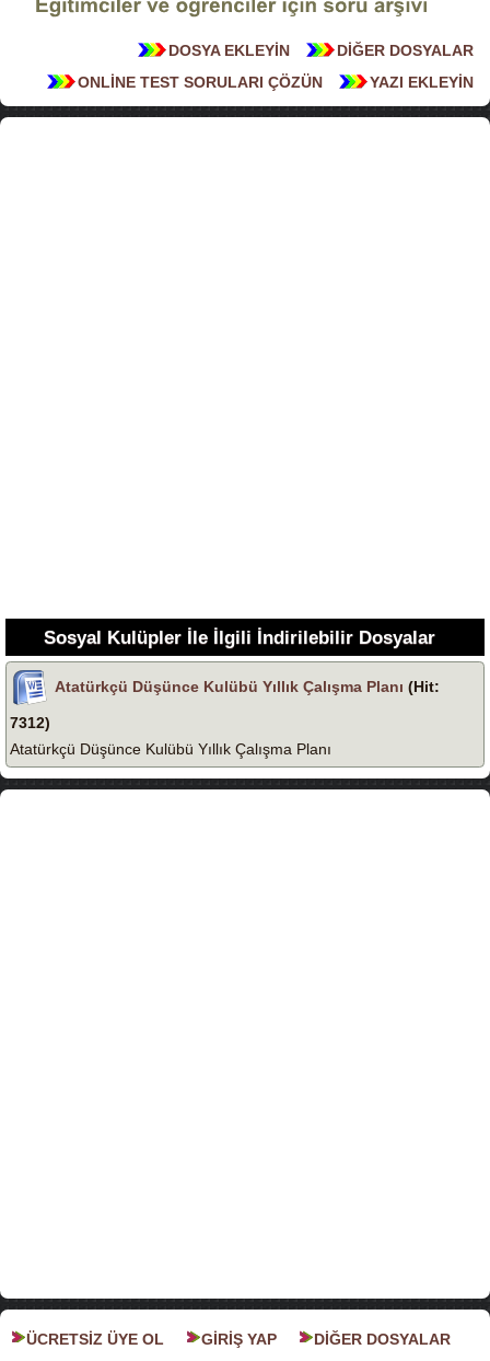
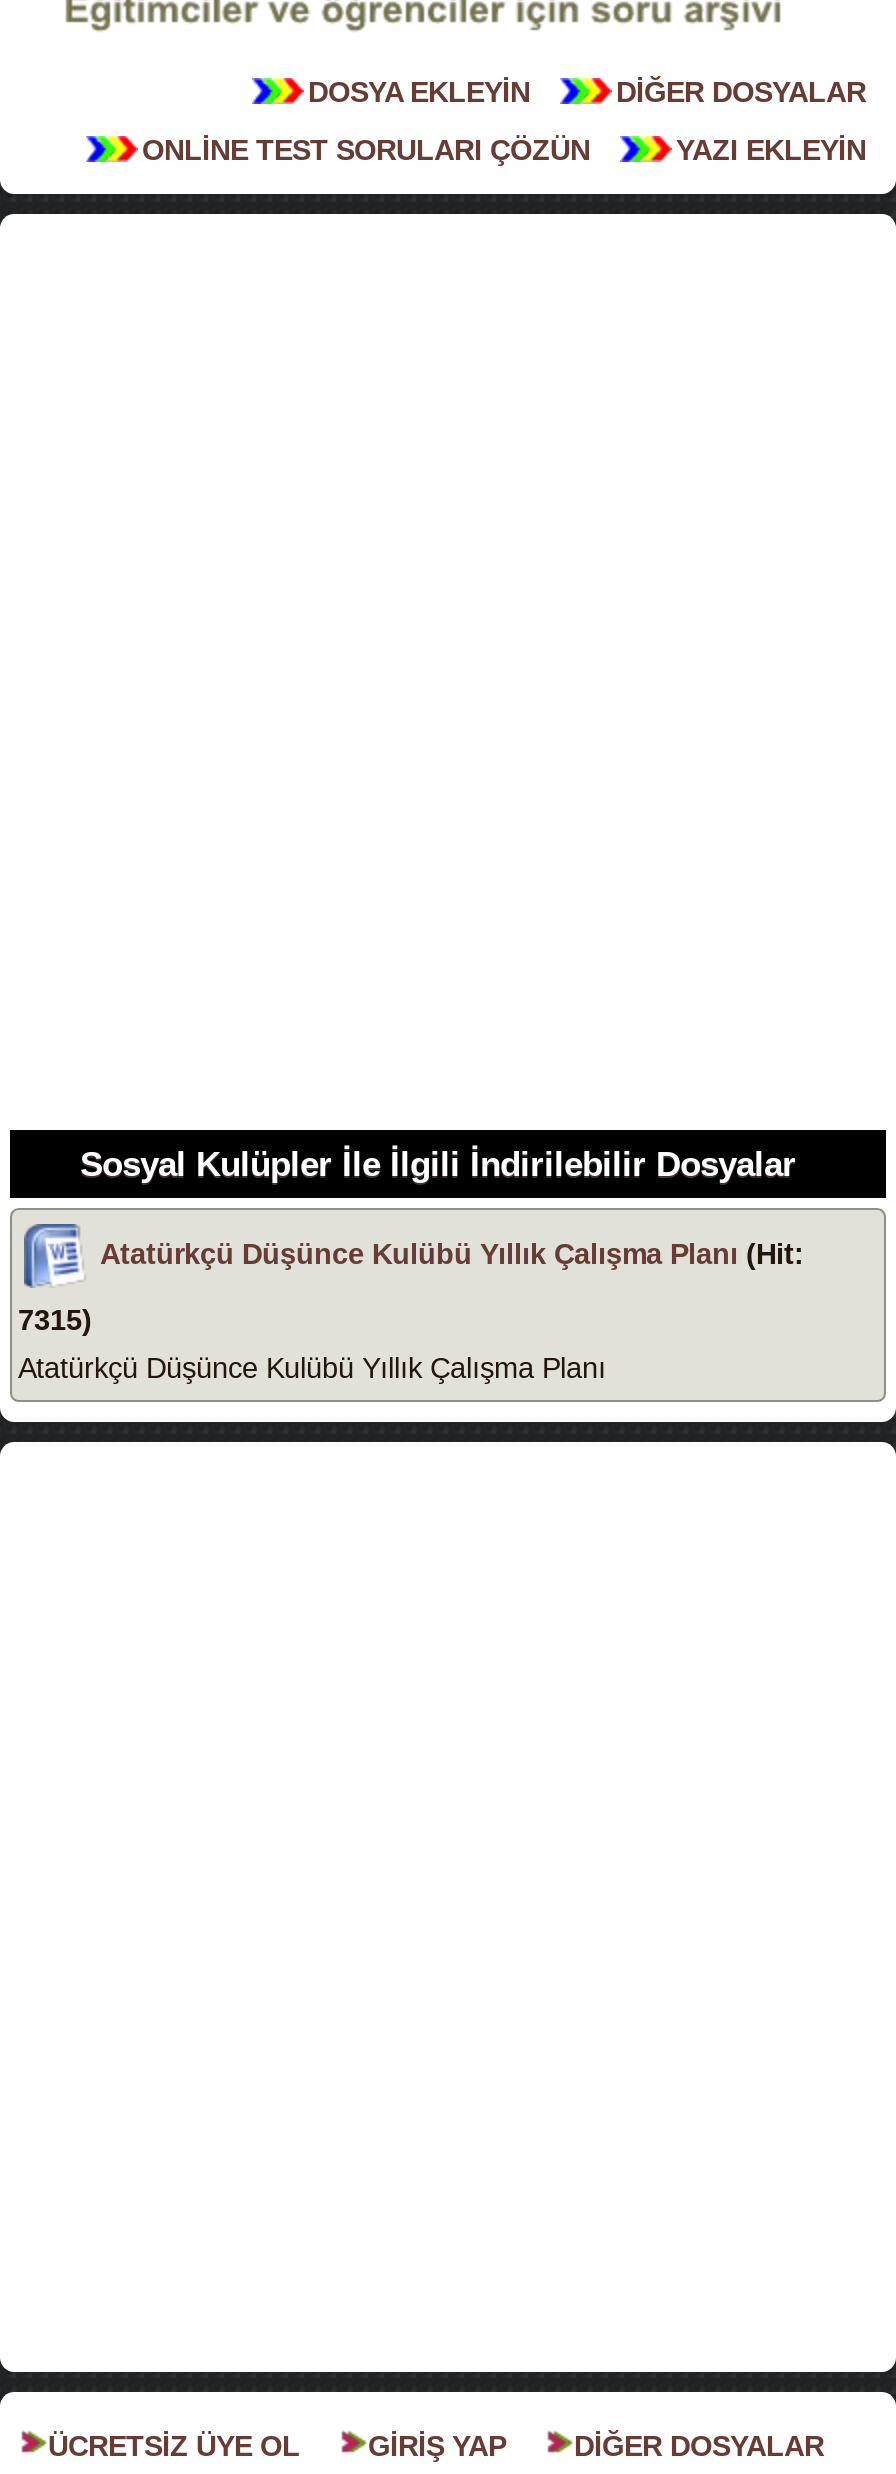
- 7312)
+ 7315)
